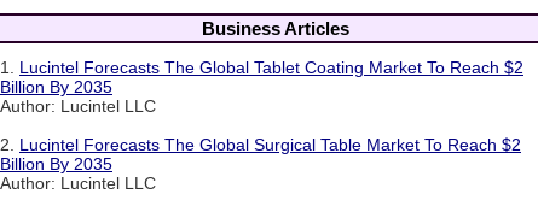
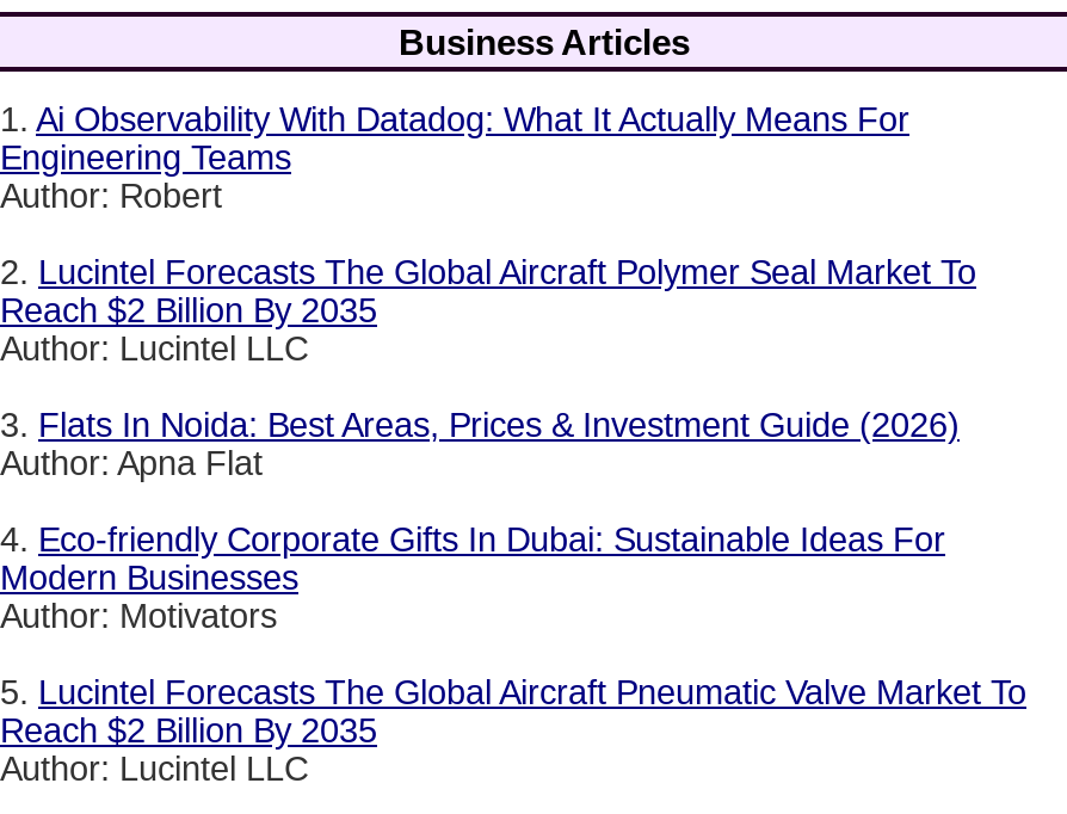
- 1. Lucintel Forecasts The Global Tablet Coating Market To Reach $2
- Billion By 2035
+ 1. Ai Observability With Datadog: What It Actually Means For
+ Engineering Teams
+ Author: Robert
+ 2. Lucintel Forecasts The Global Aircraft Polymer Seal Market To
+ Reach $2 Billion By 2035

- 2. Lucintel Forecasts The Global Surgical Table Market To Reach $2
- Billion By 2035
+ 3. Flats In Noida: Best Areas, Prices & Investment Guide (2026)
+ Author: Apna Flat
+ 4. Eco-friendly Corporate Gifts In Dubai: Sustainable Ideas For
+ Modern Businesses
+ Author: Motivators
+ 5. Lucintel Forecasts The Global Aircraft Pneumatic Valve Market To
+ Reach $2 Billion By 2035
